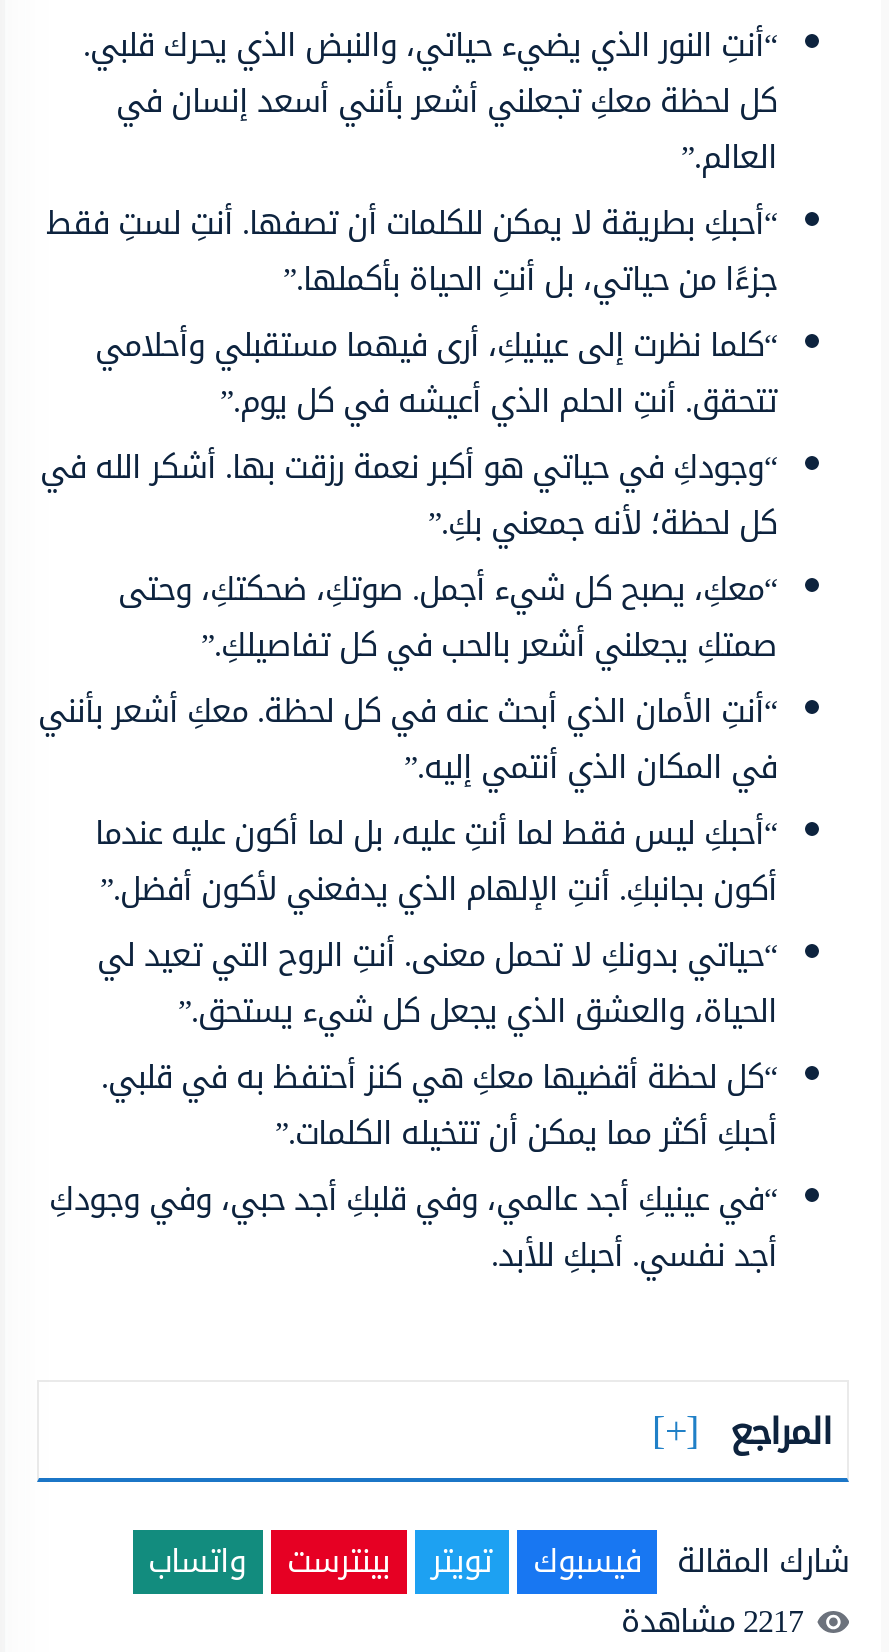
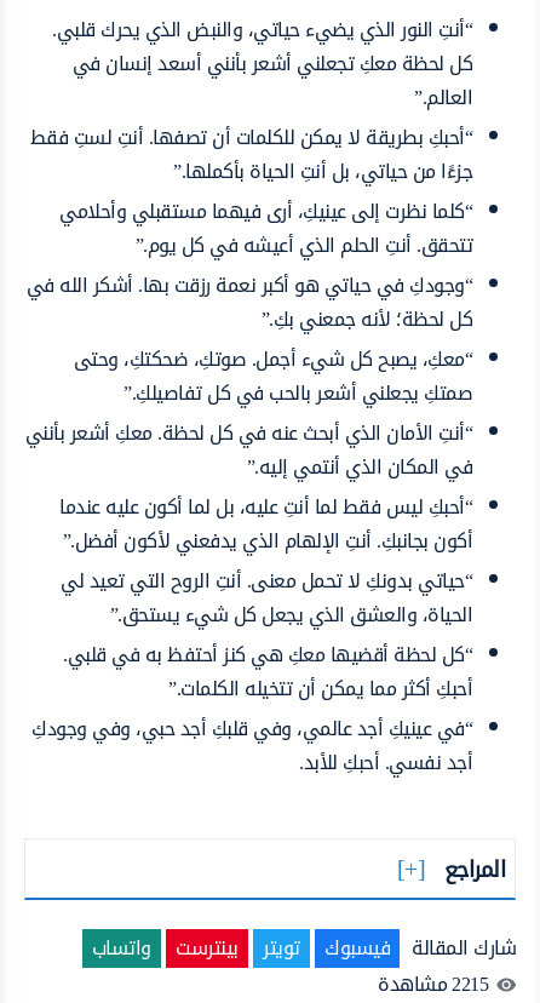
- 2217 مشاهدة
+ 2215 مشاهدة
